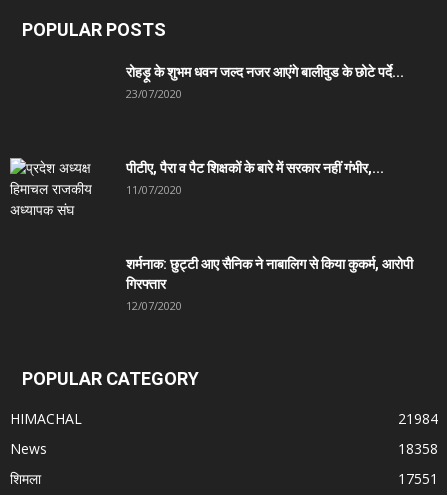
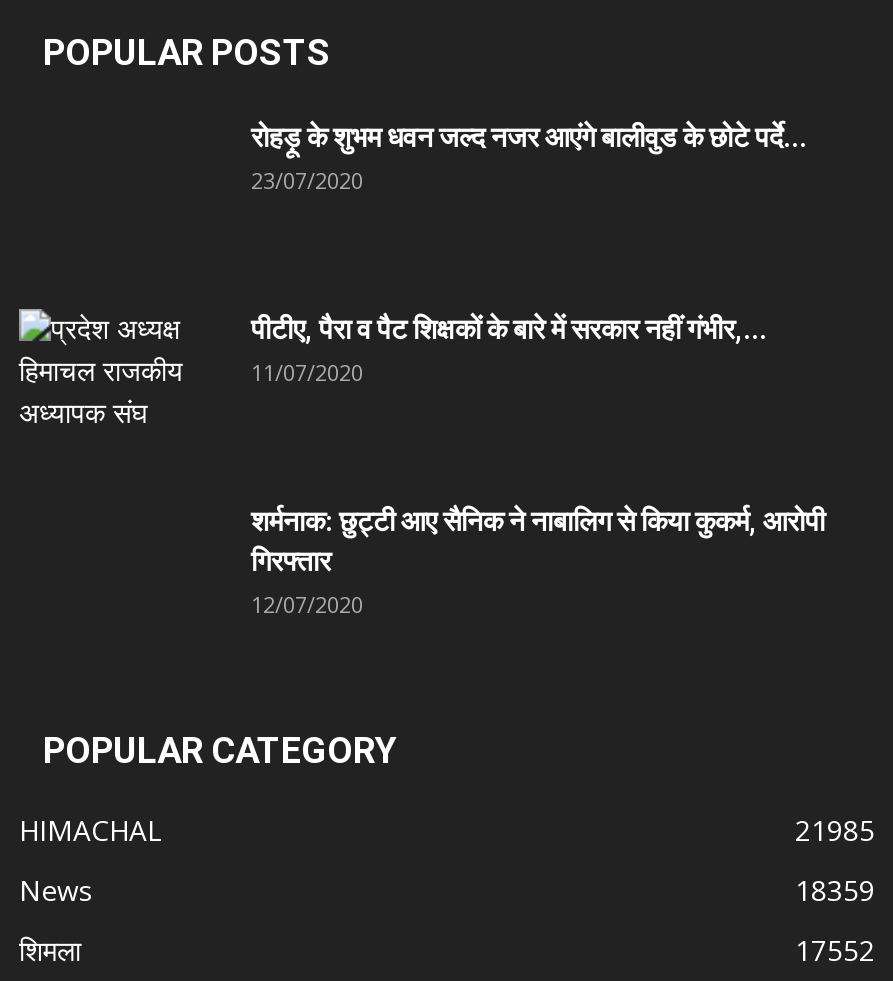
- 21984
+ 21985

- 18358
+ 18359

- 17551
+ 17552
